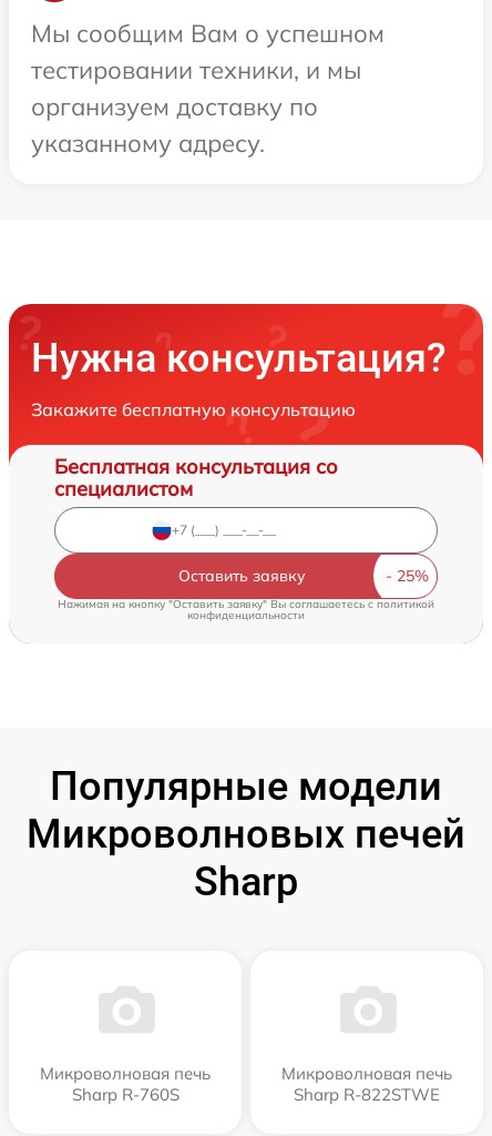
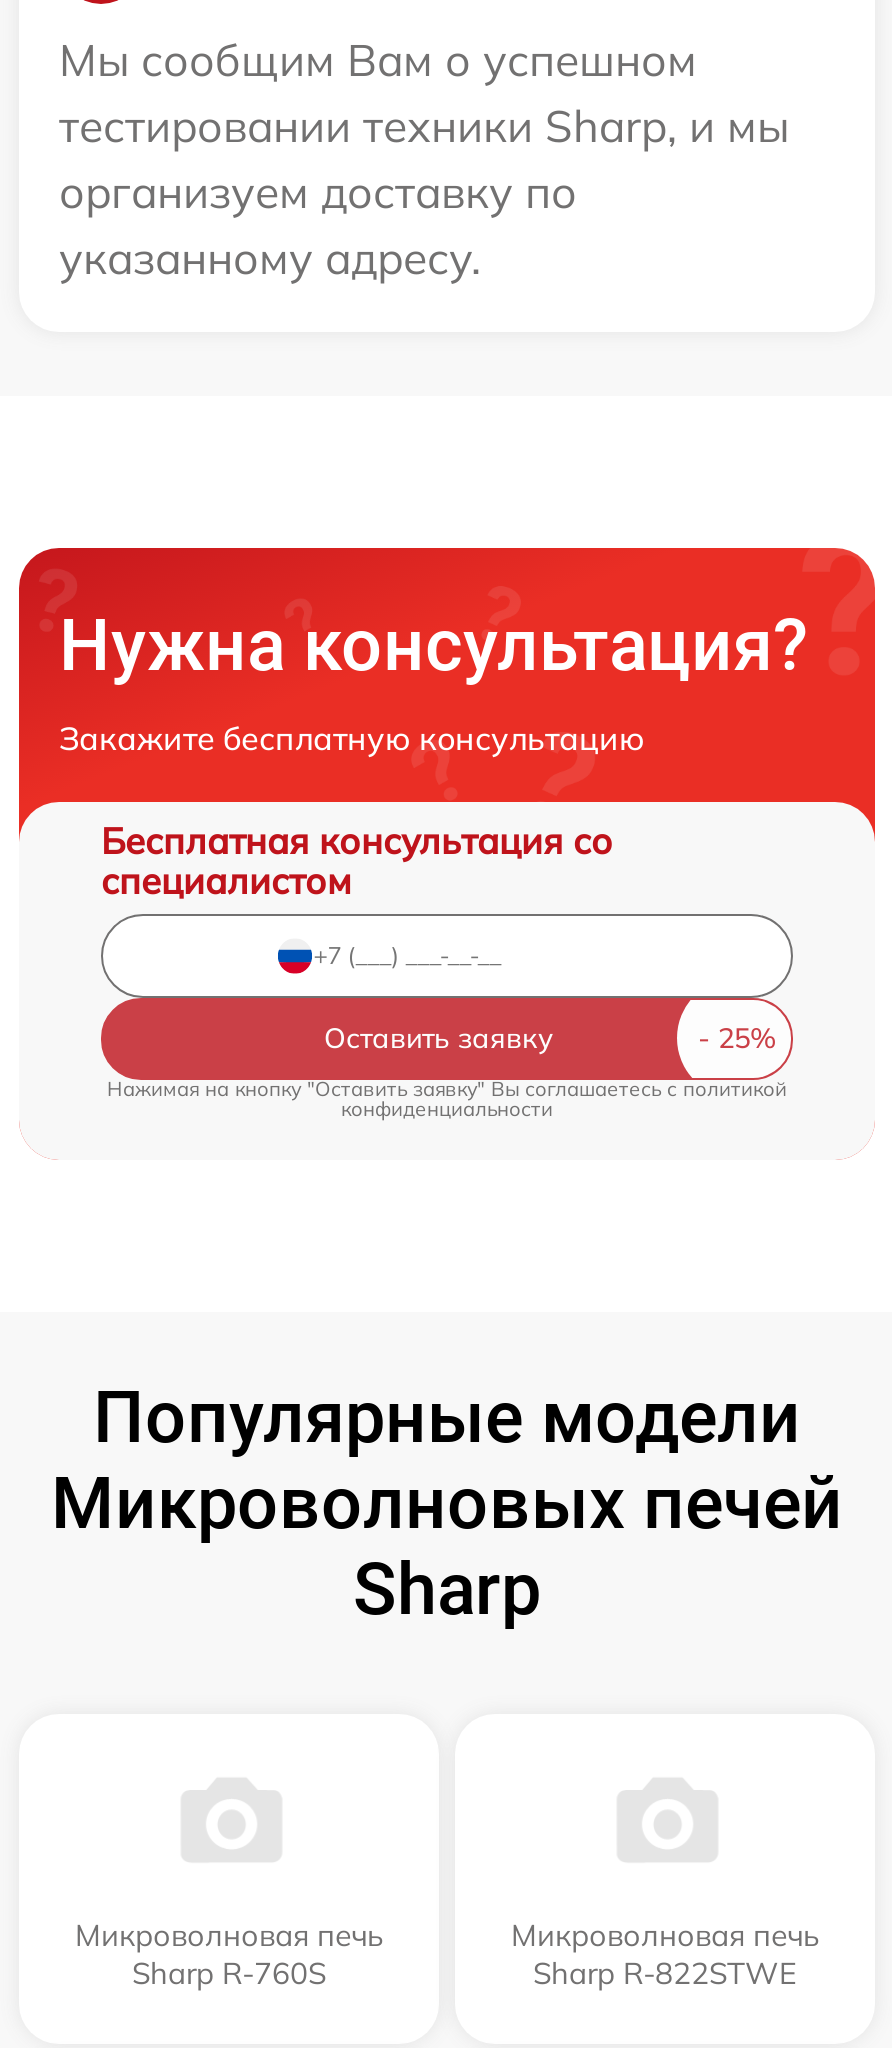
- тестировании техники, и мы
+ тестировании техники Sharp, и мы
